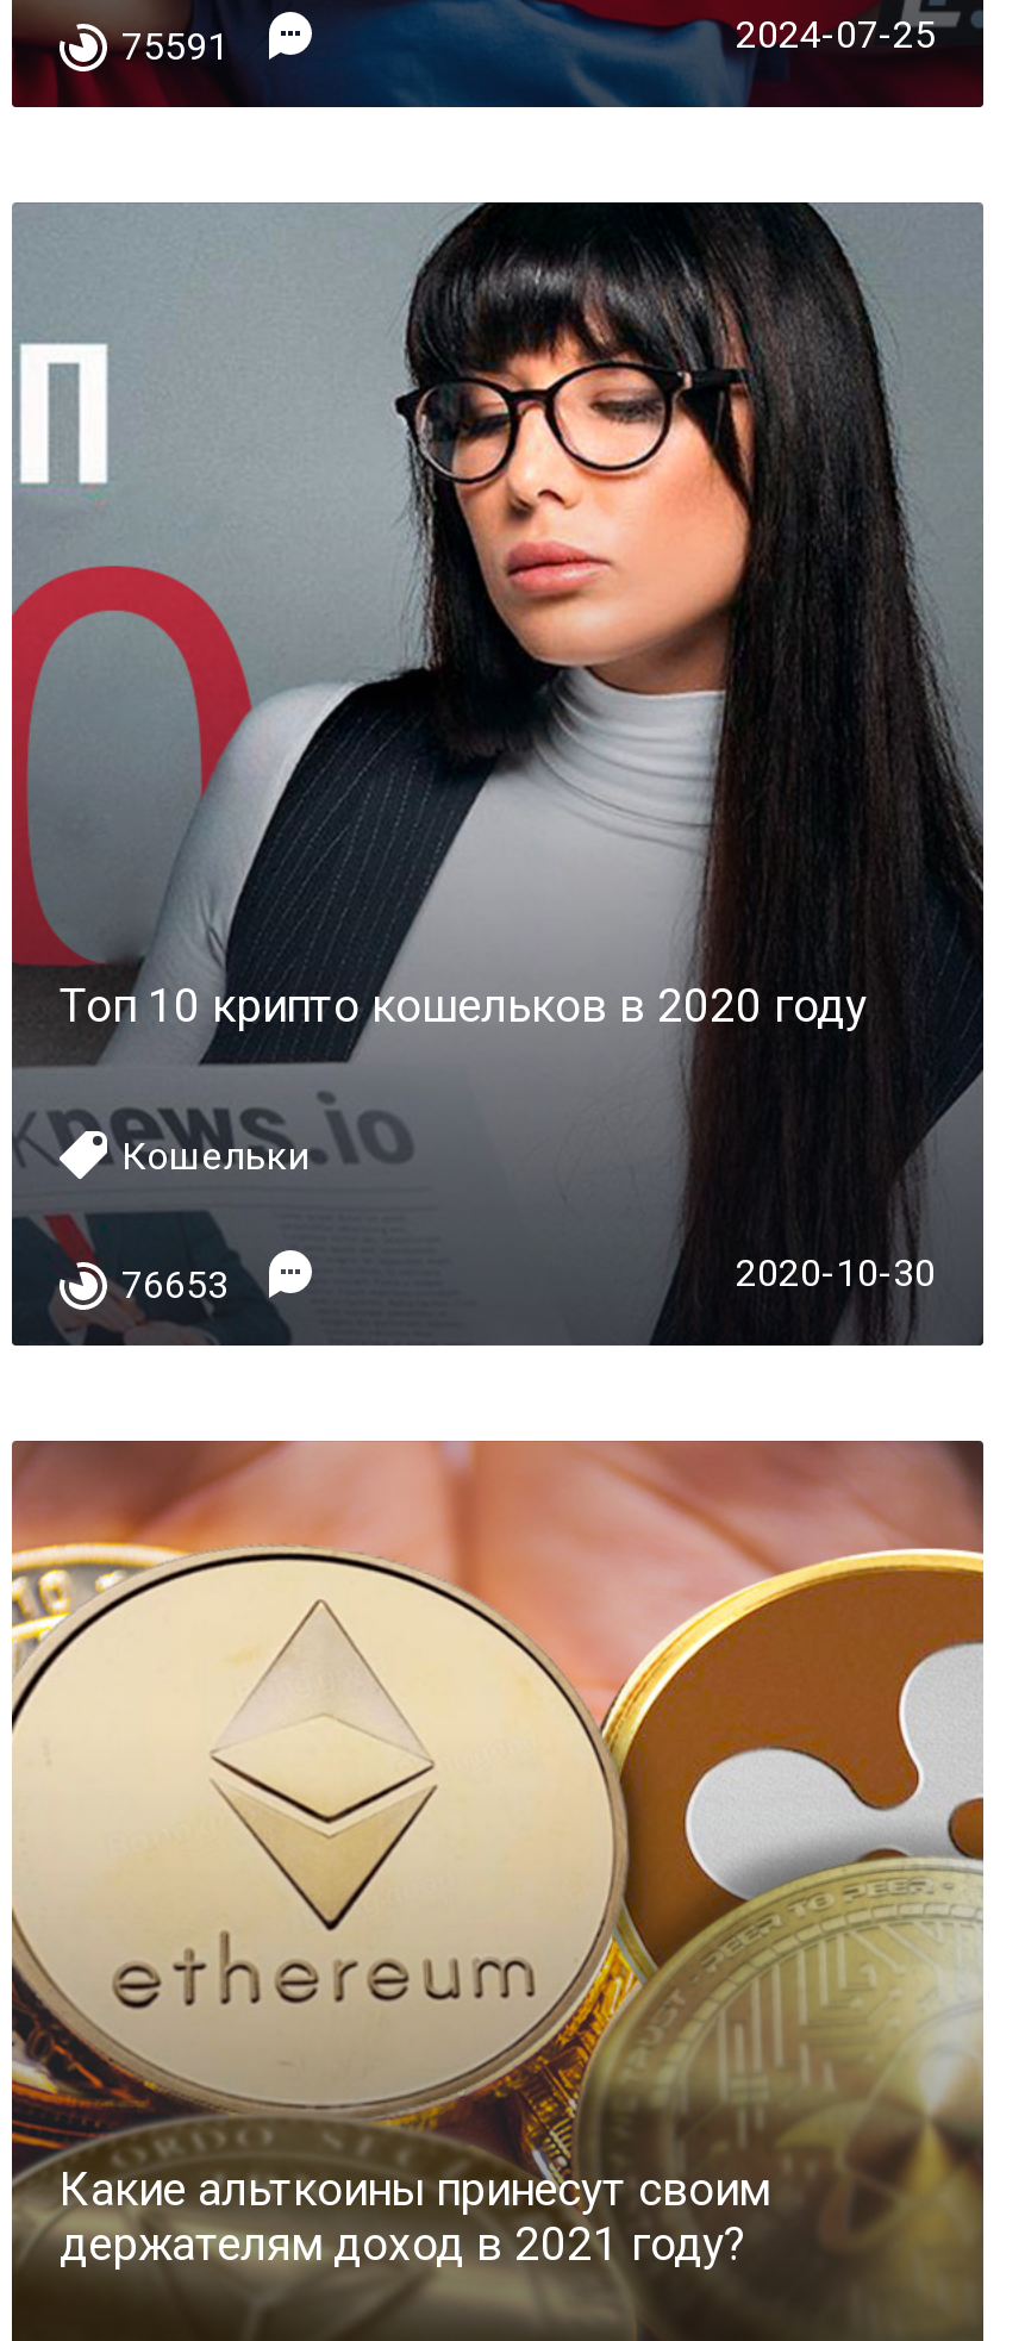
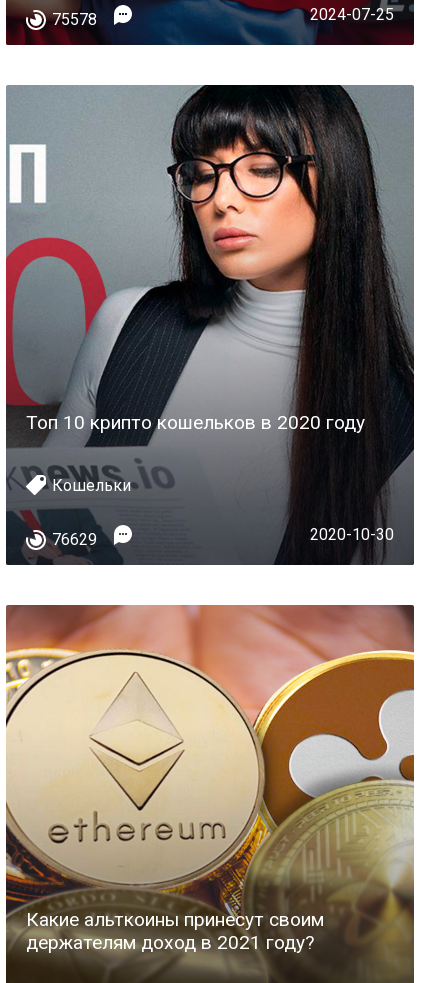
- 75591
+ 75578

- 76653
+ 76629
